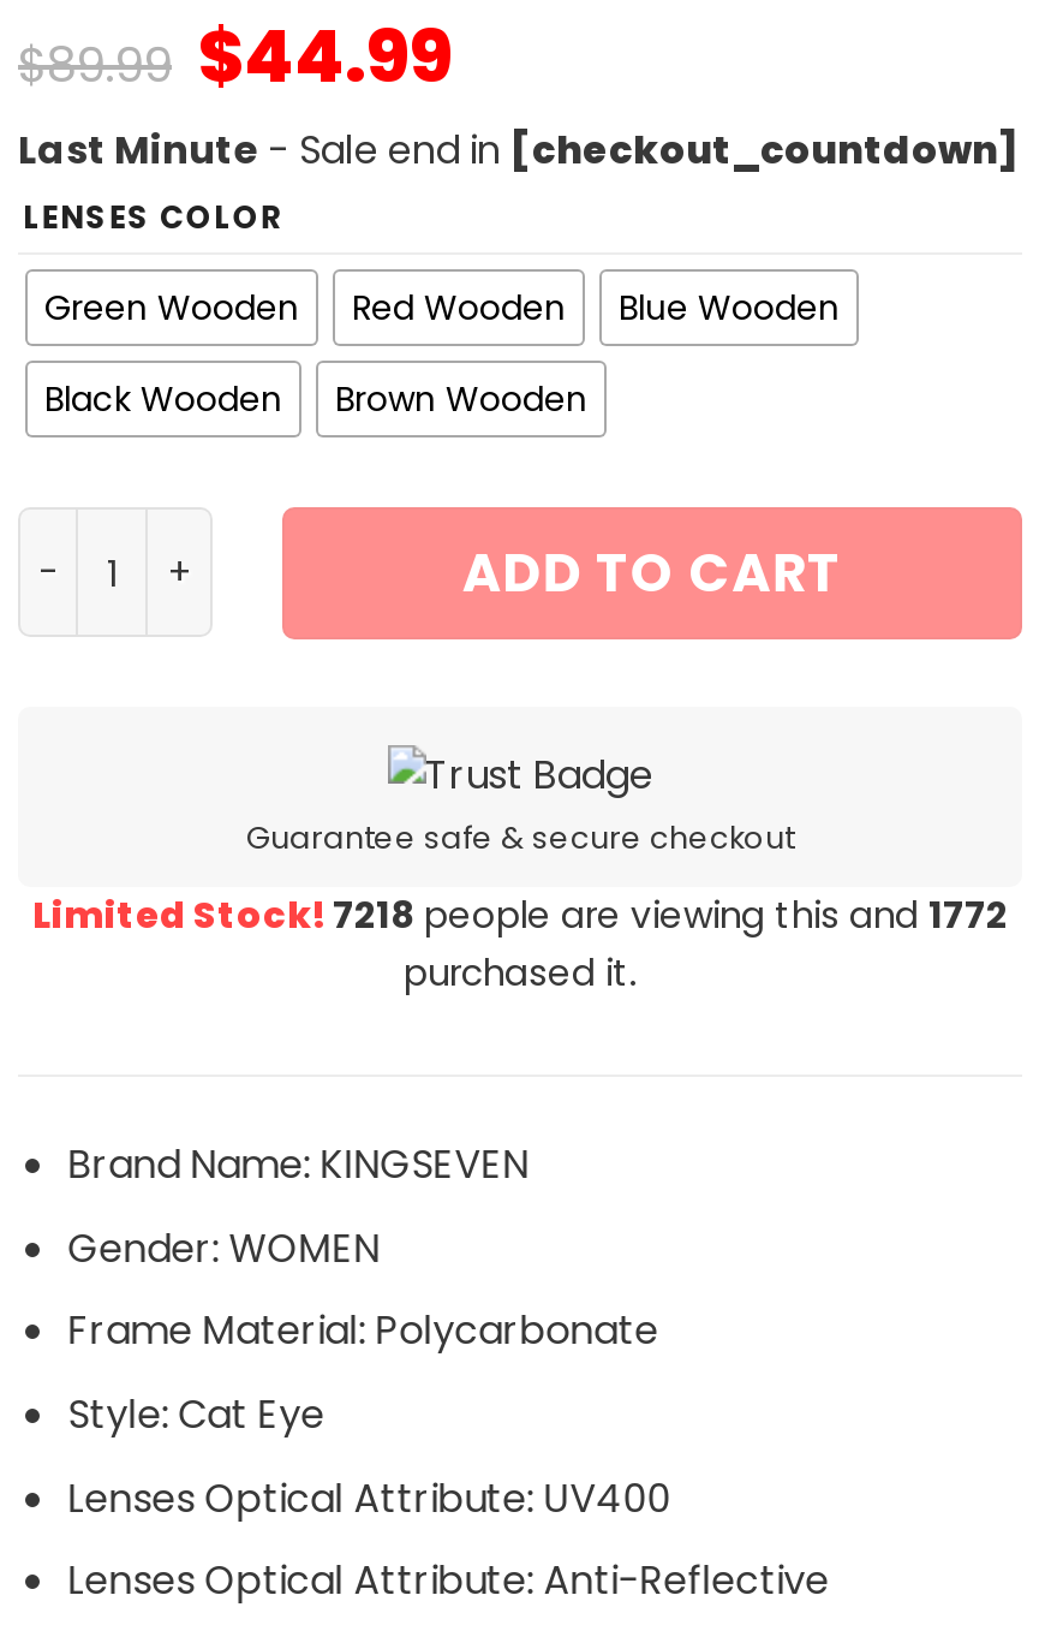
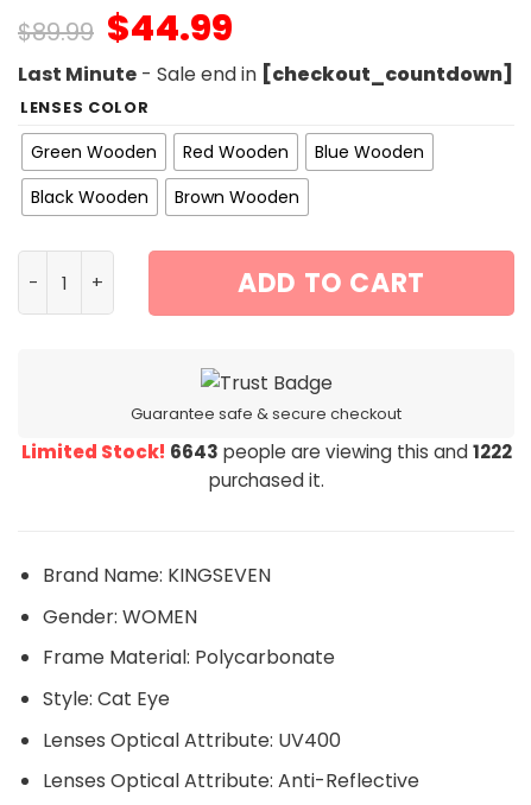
- Limited Stock! 7218 people are viewing this and 1772
+ Limited Stock! 6643 people are viewing this and 1222
